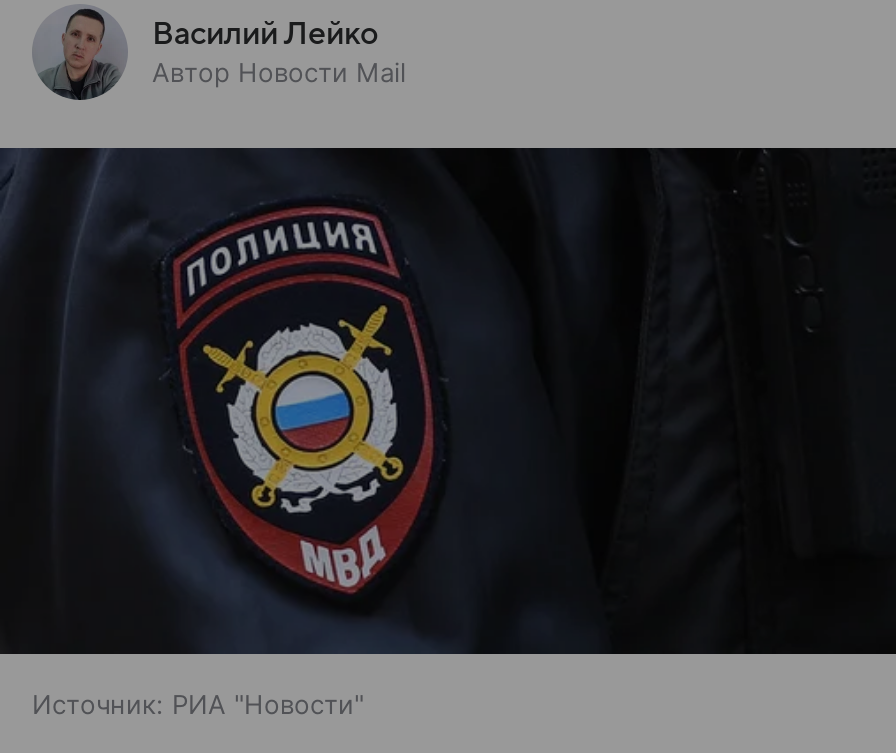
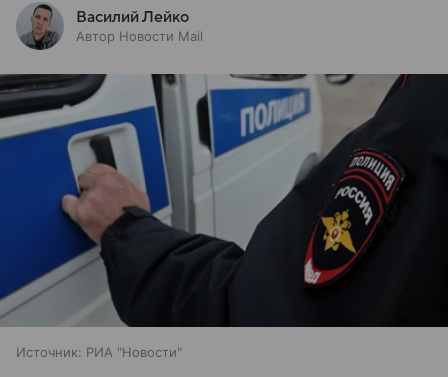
- [image]
+ [image]
